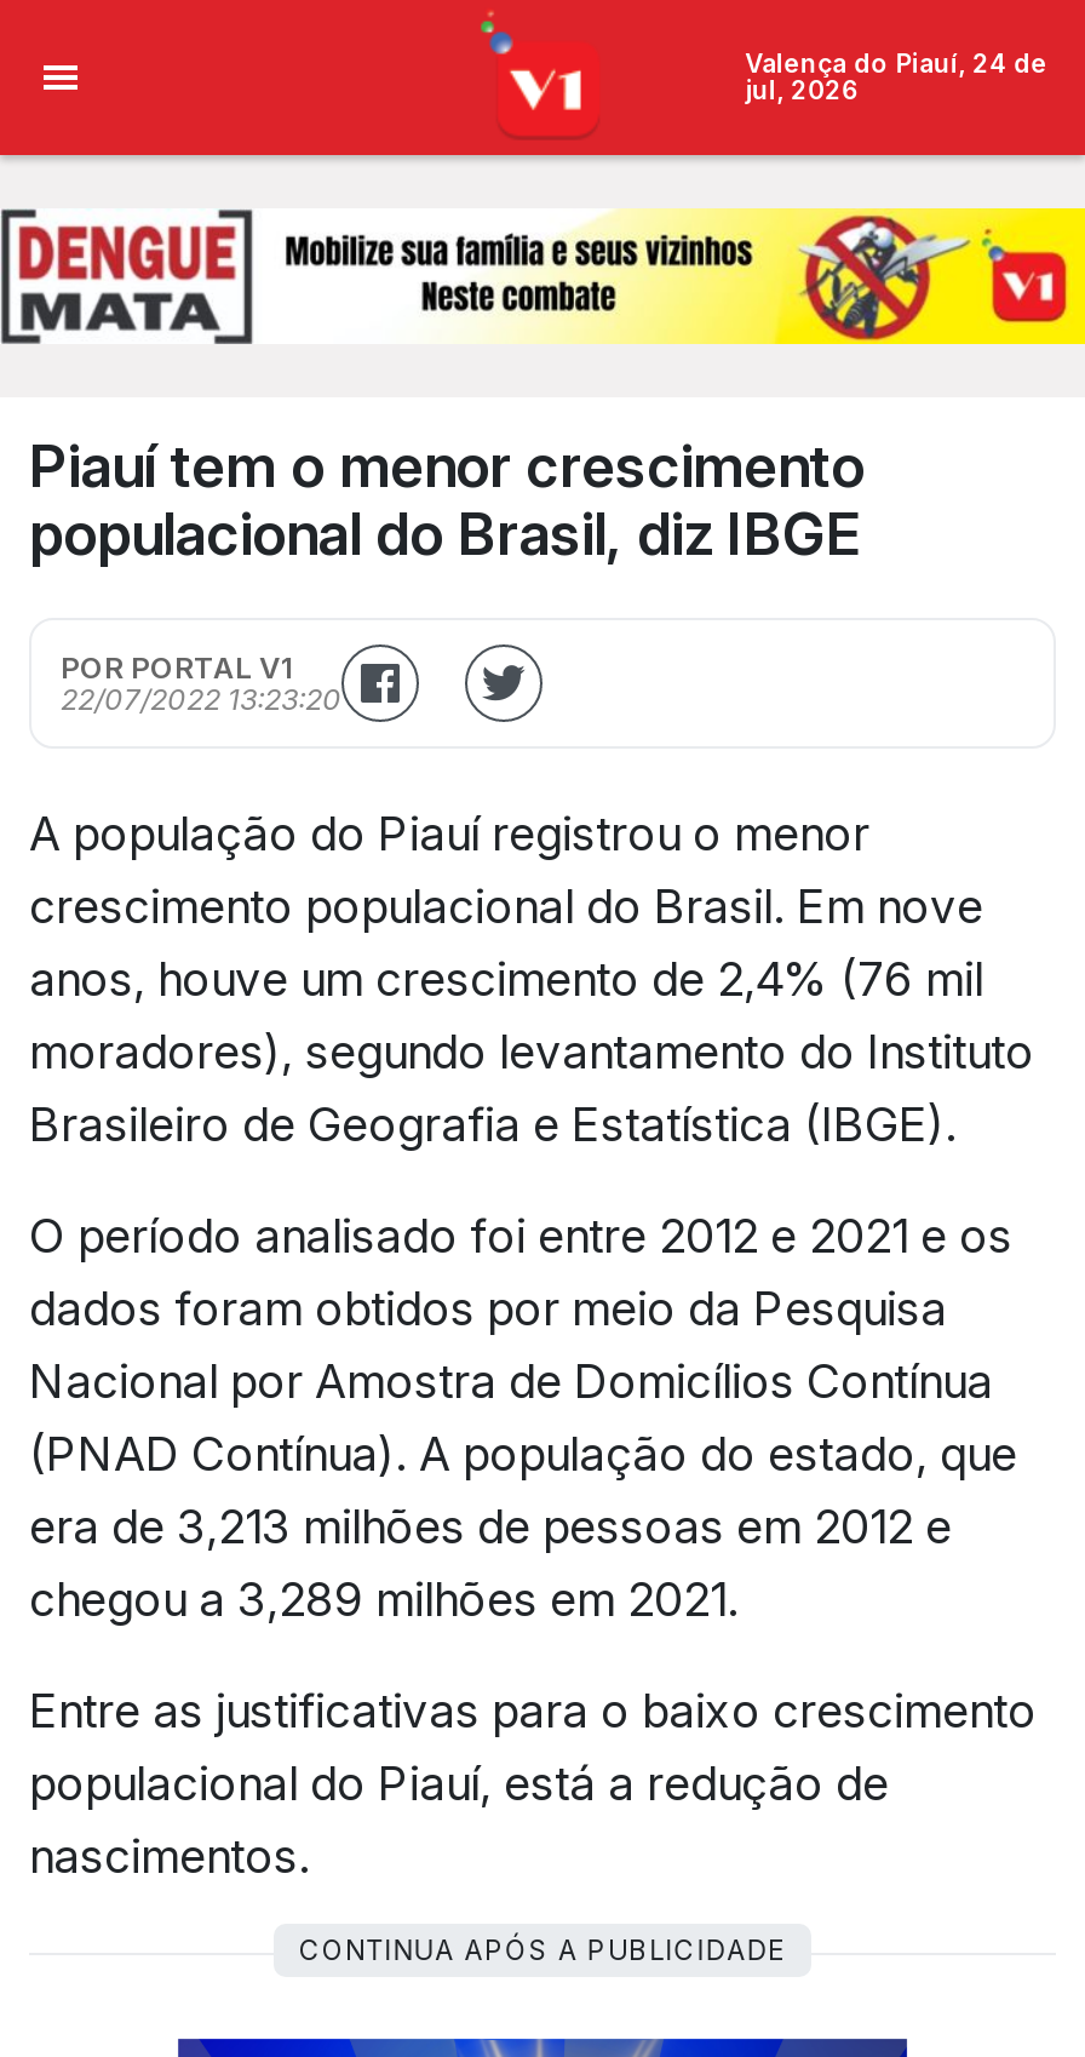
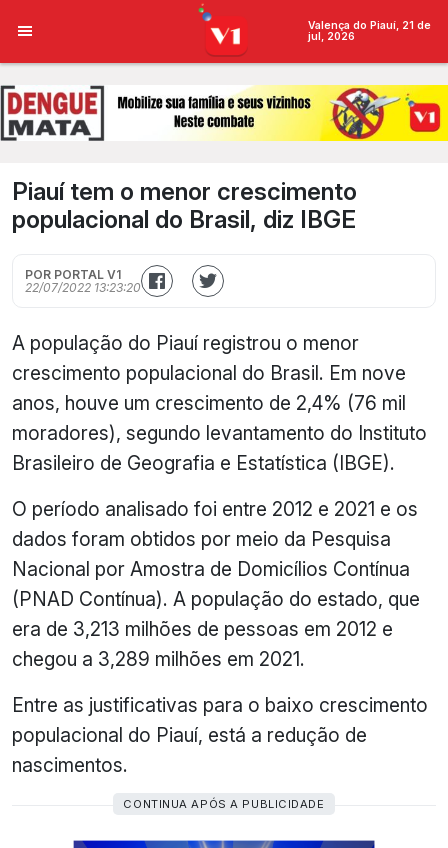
- Valença do Piauí, 24 de
+ Valença do Piauí, 21 de
